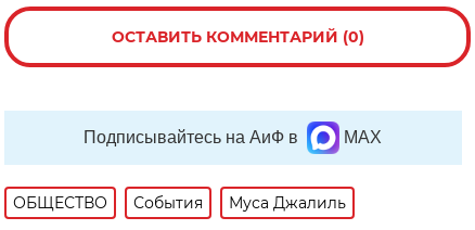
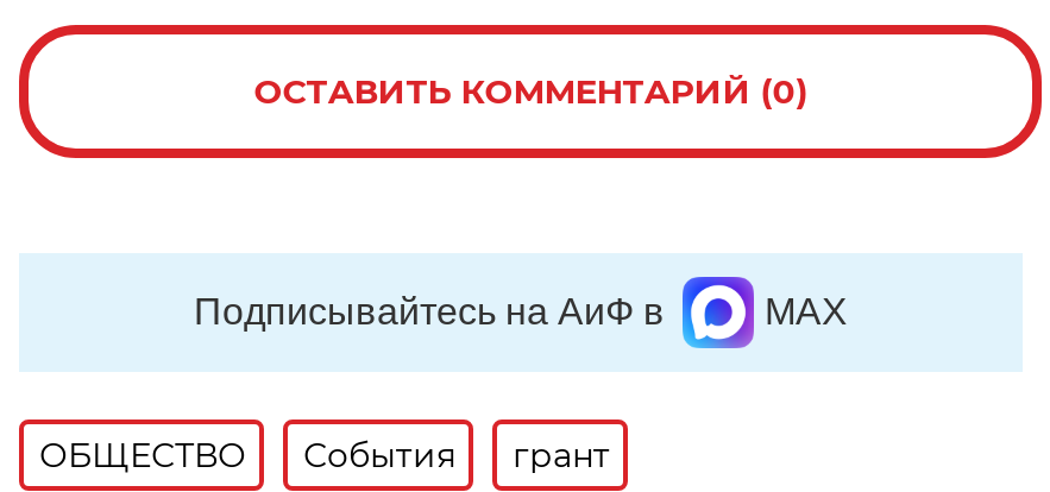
- Муса Джалиль
+ грант
